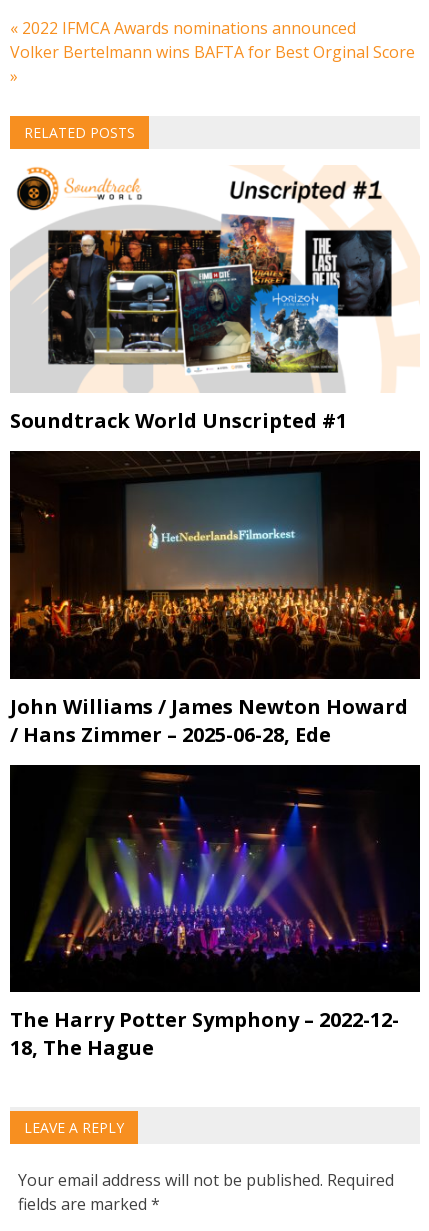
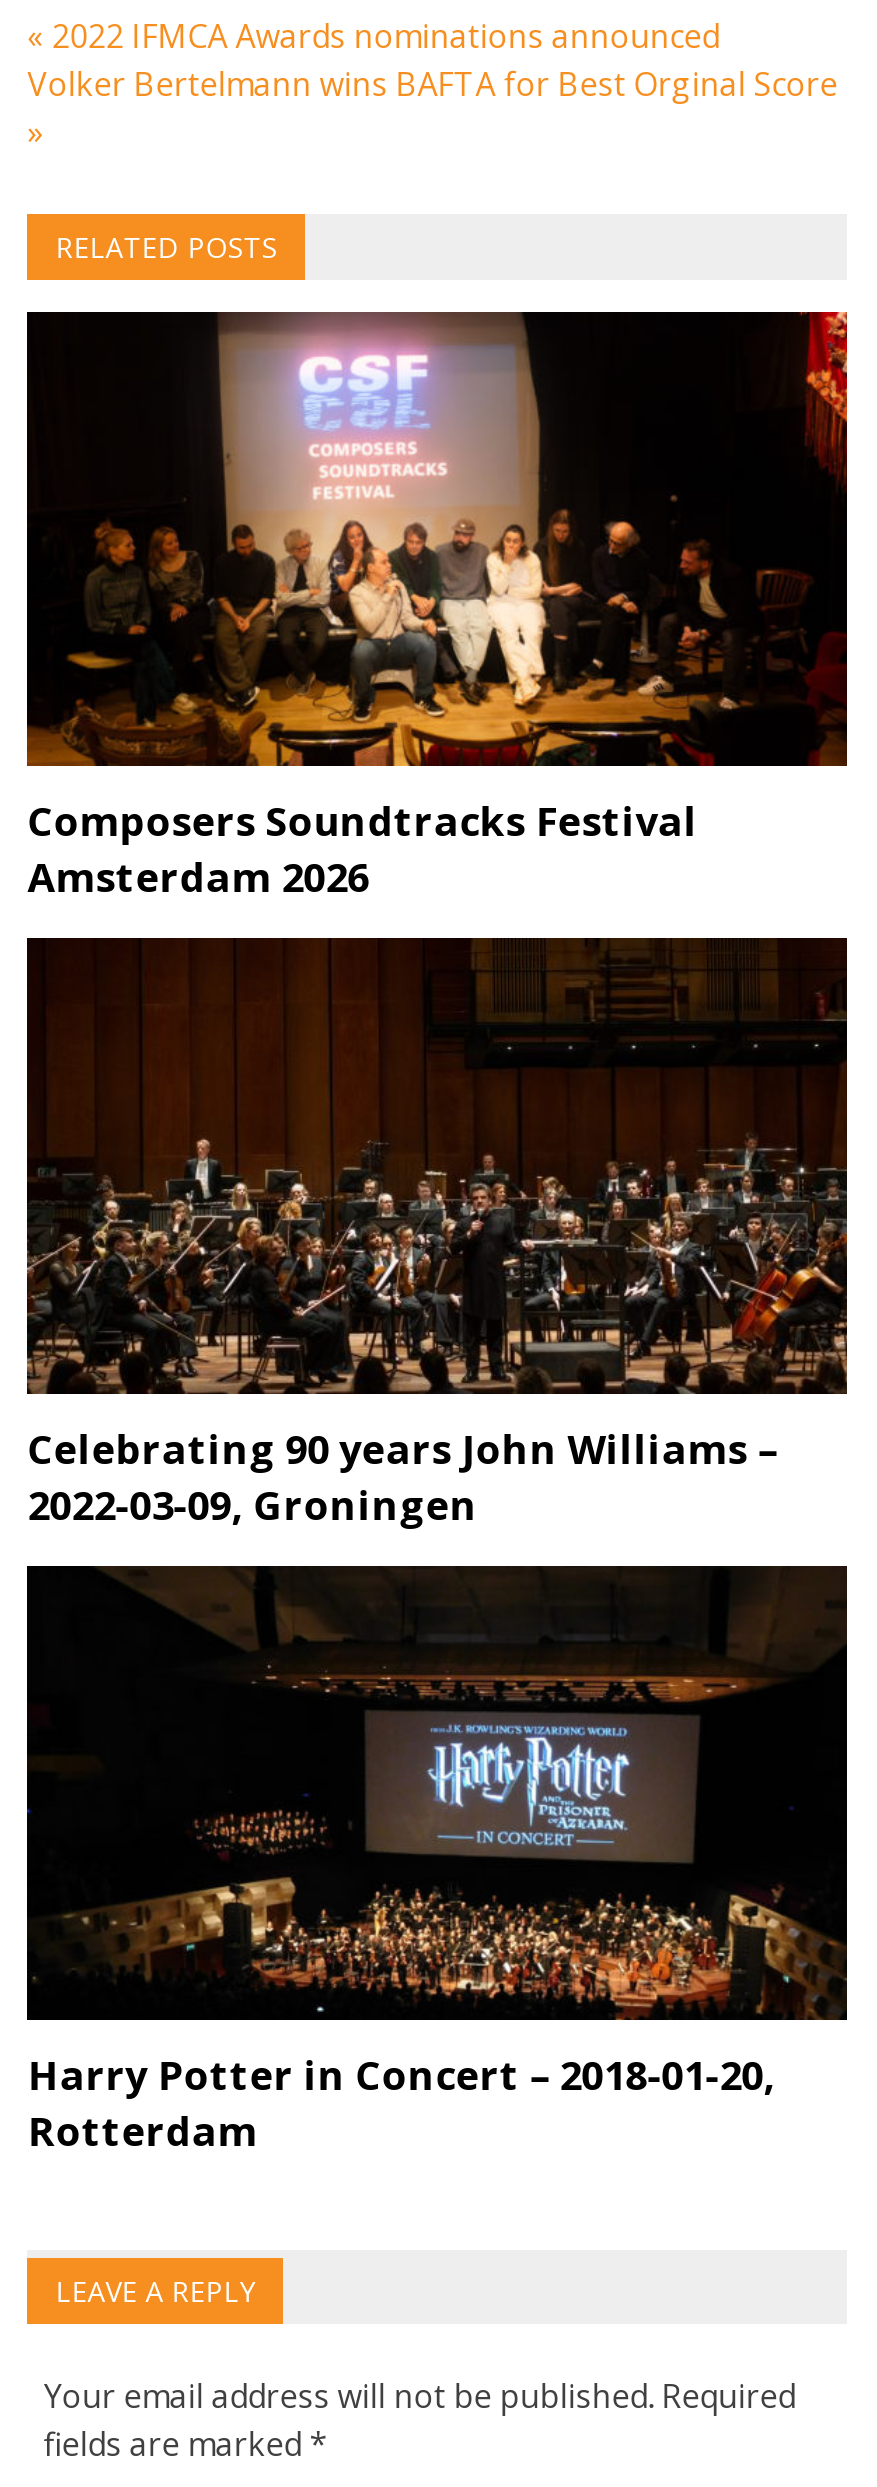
- [image]
- Soundtrack World Unscripted #1
+ [image]
+ Composers Soundtracks Festival
+ Amsterdam 2026

- [image]
- John Williams / James Newton Howard
- / Hans Zimmer – 2025-06-28, Ede
+ [image]
+ Celebrating 90 years John Williams –
+ 2022-03-09, Groningen

- [image]
- The Harry Potter Symphony – 2022-12-
- 18, The Hague
+ [image]
+ Harry Potter in Concert – 2018-01-20,
+ Rotterdam
